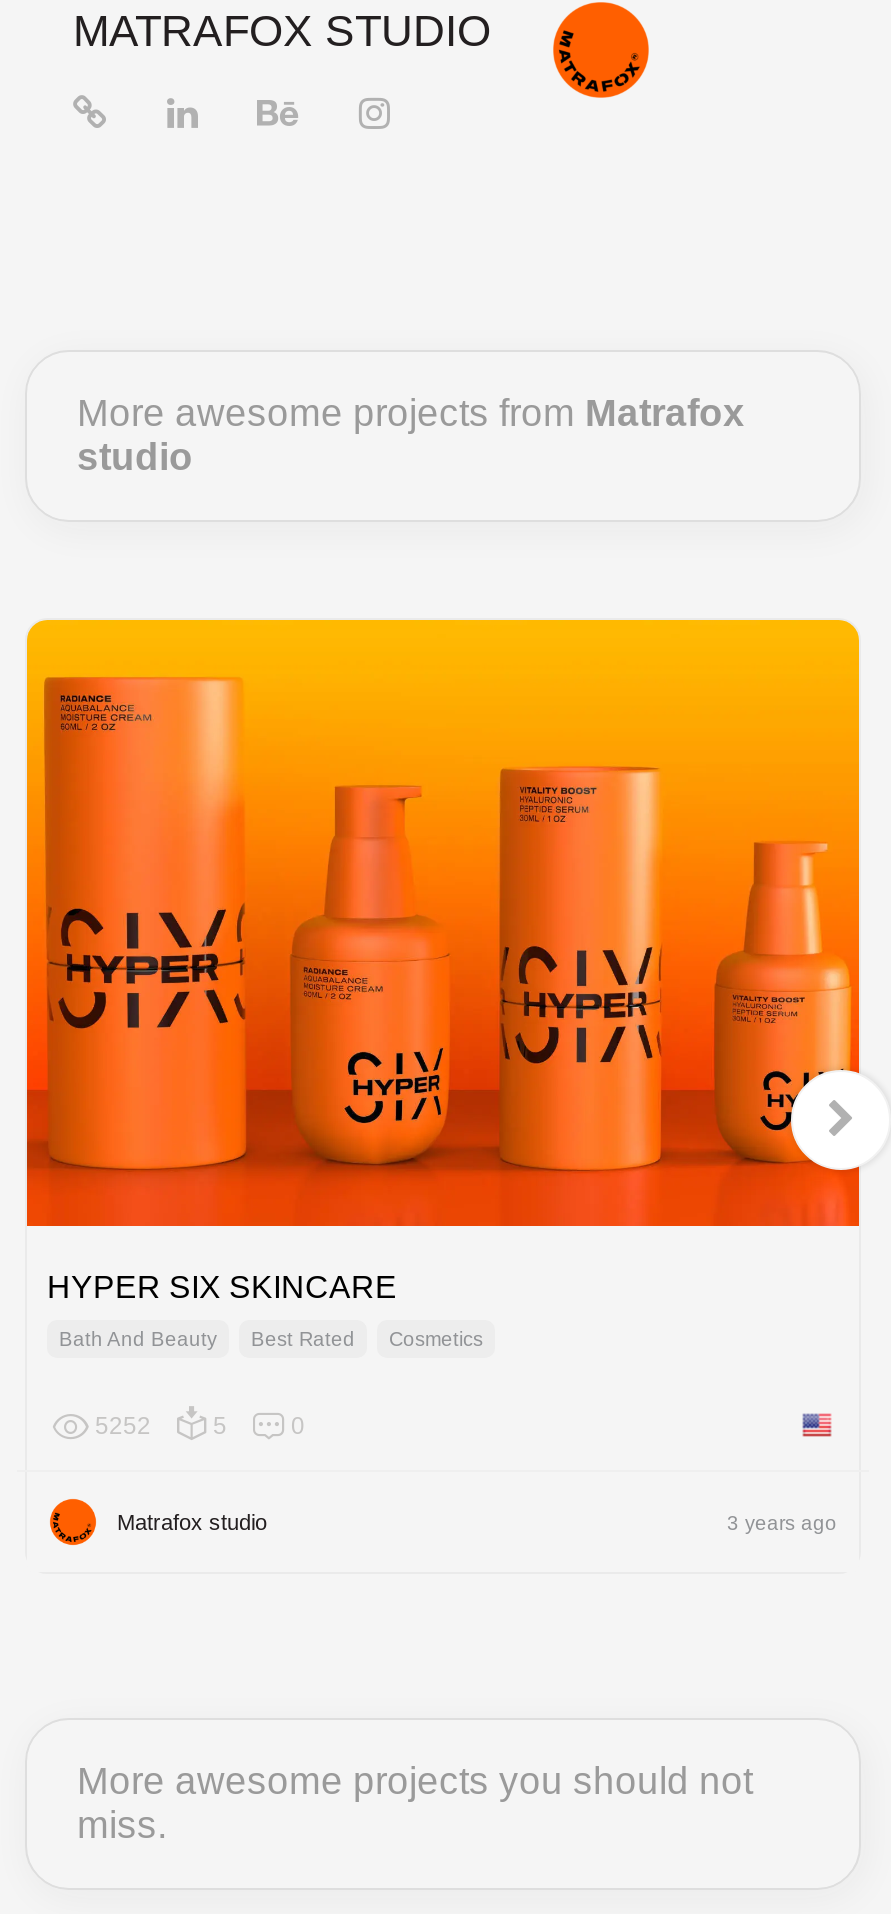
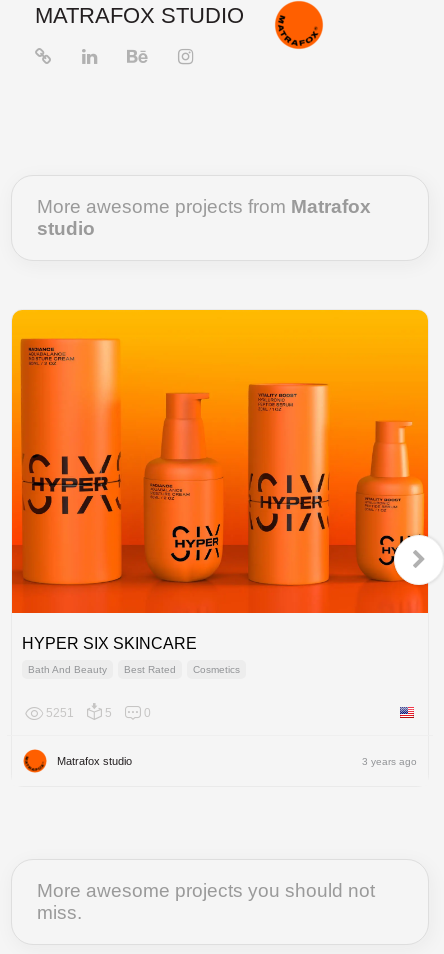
- 5252
+ 5251
